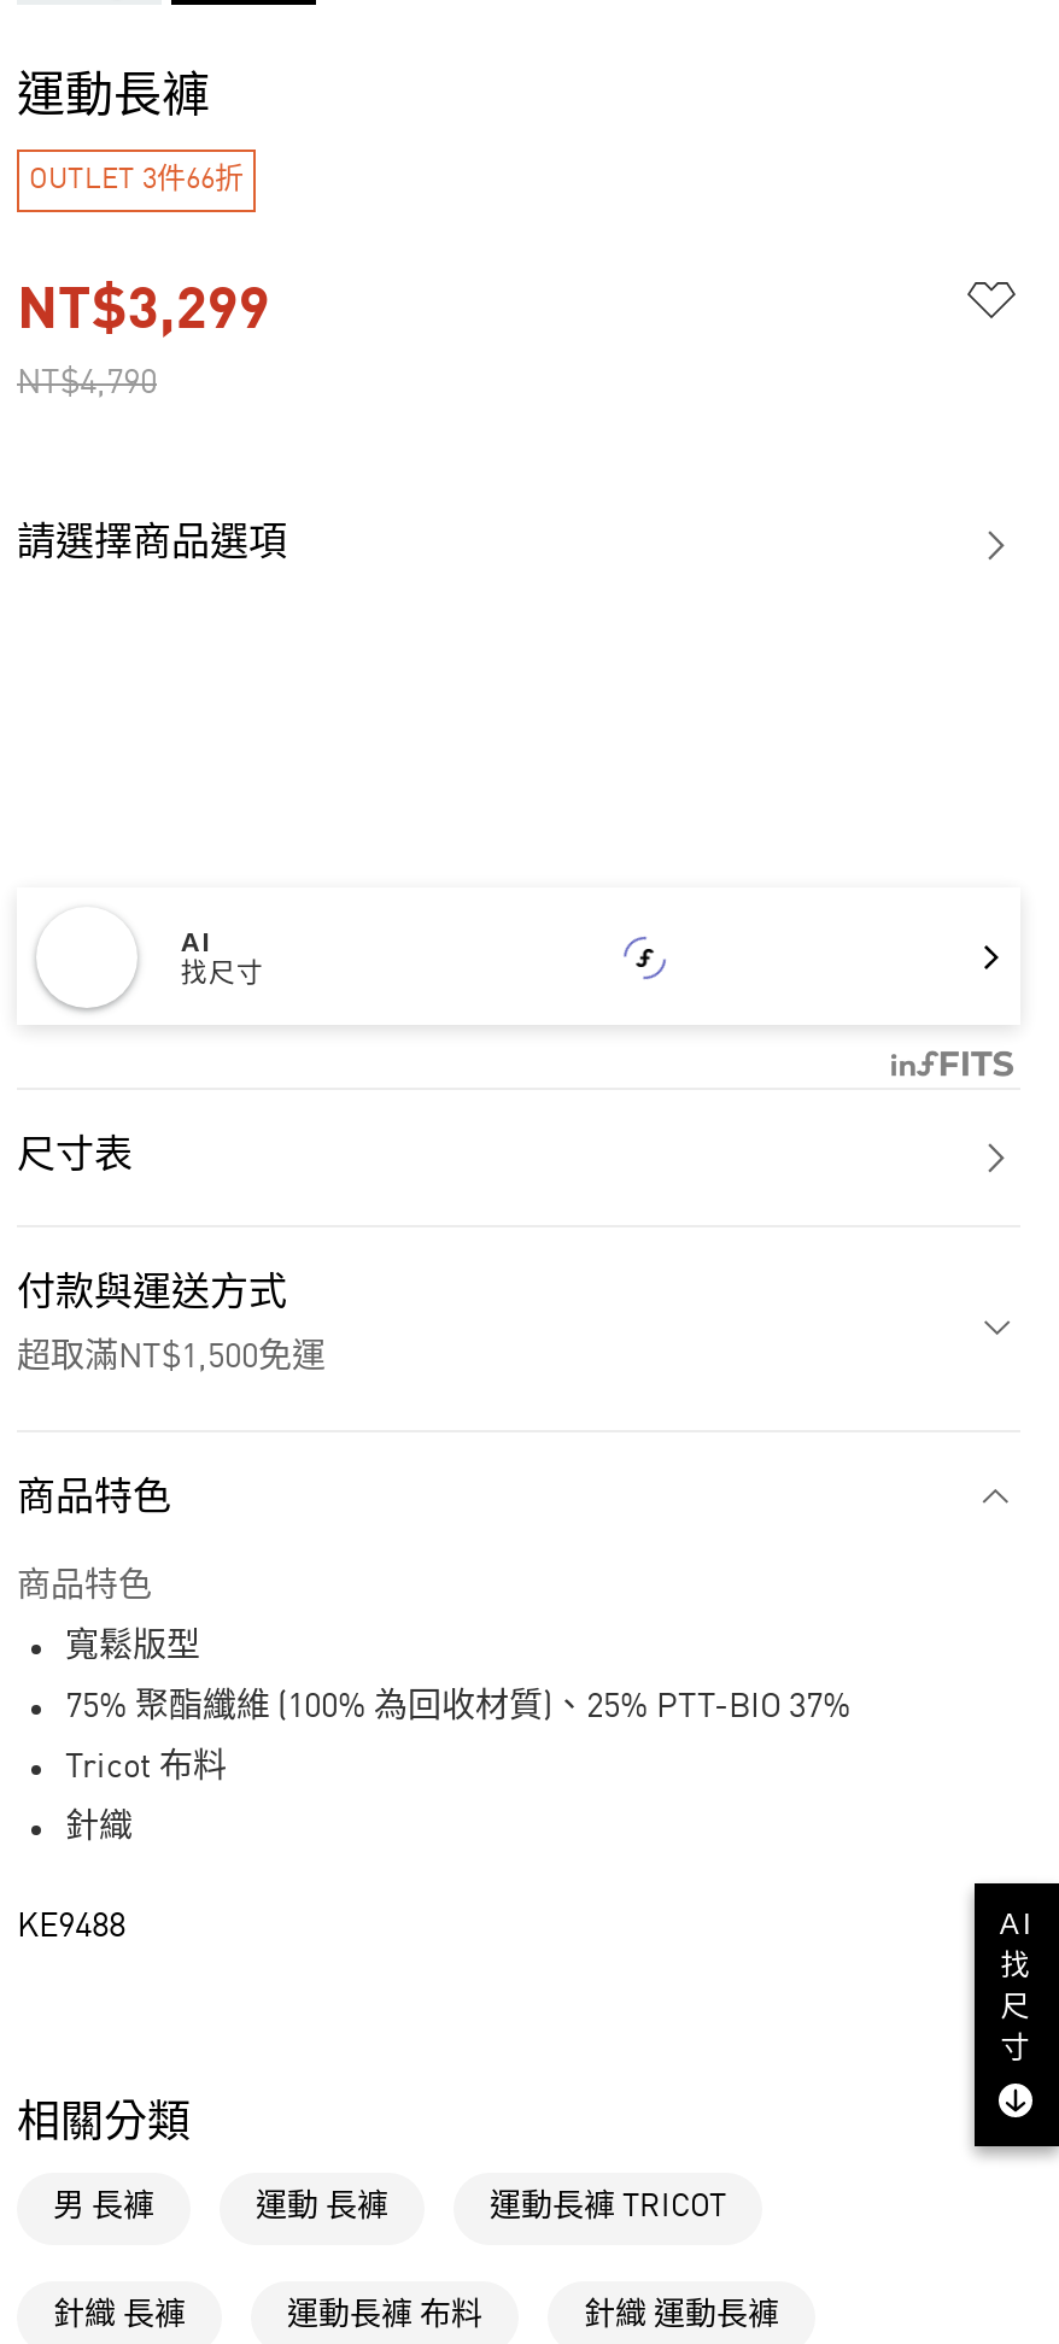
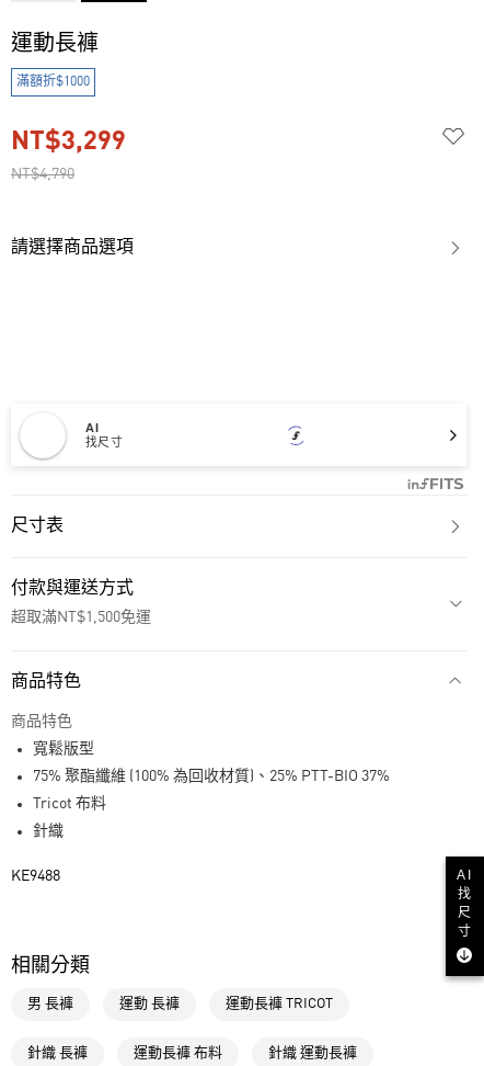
- OUTLET 3件66折
+ 滿額折$1000
